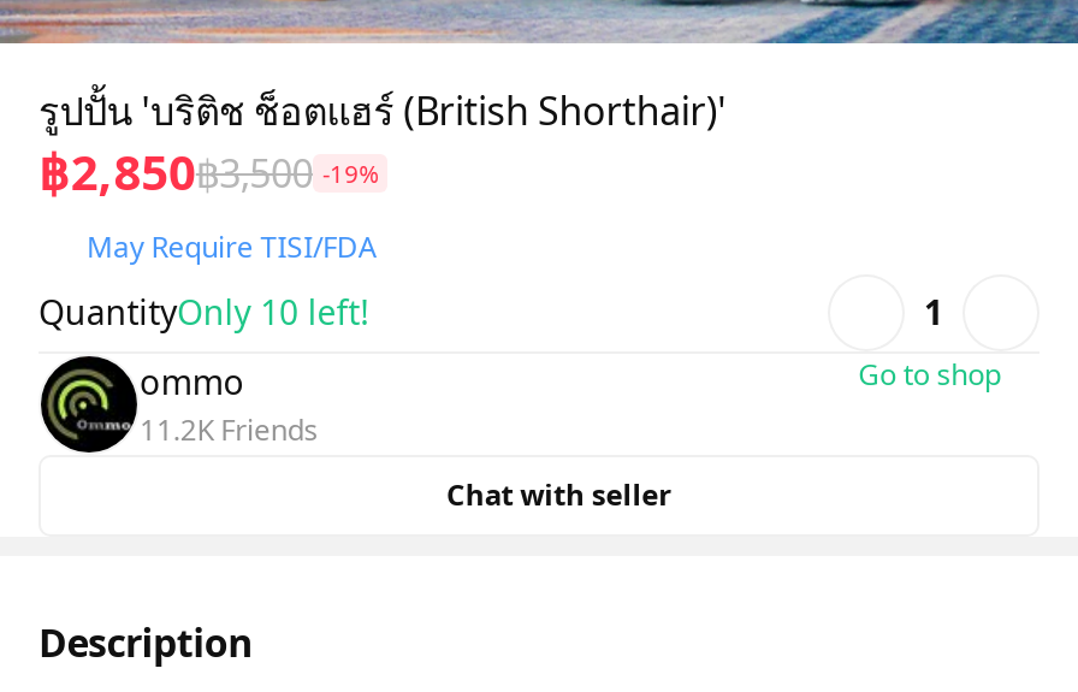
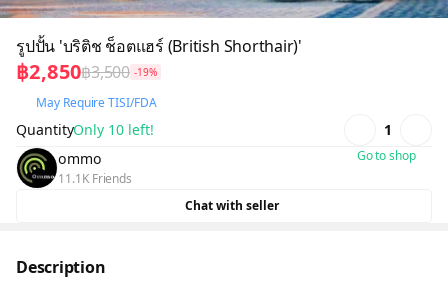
- 11.2K Friends
+ 11.1K Friends
